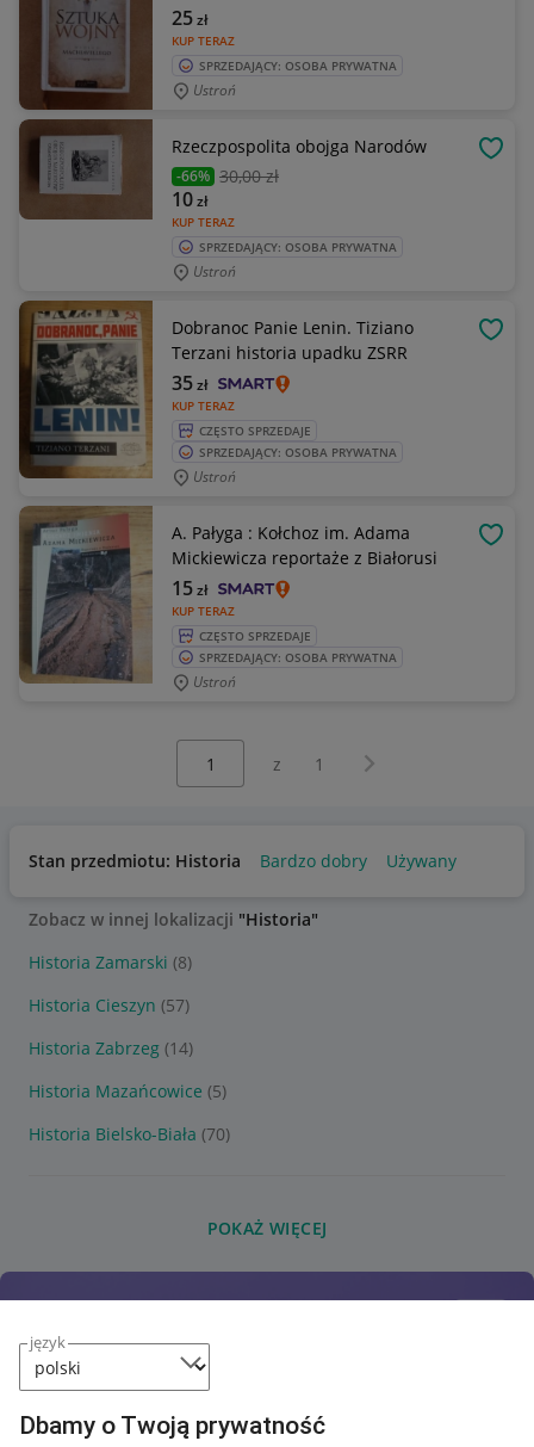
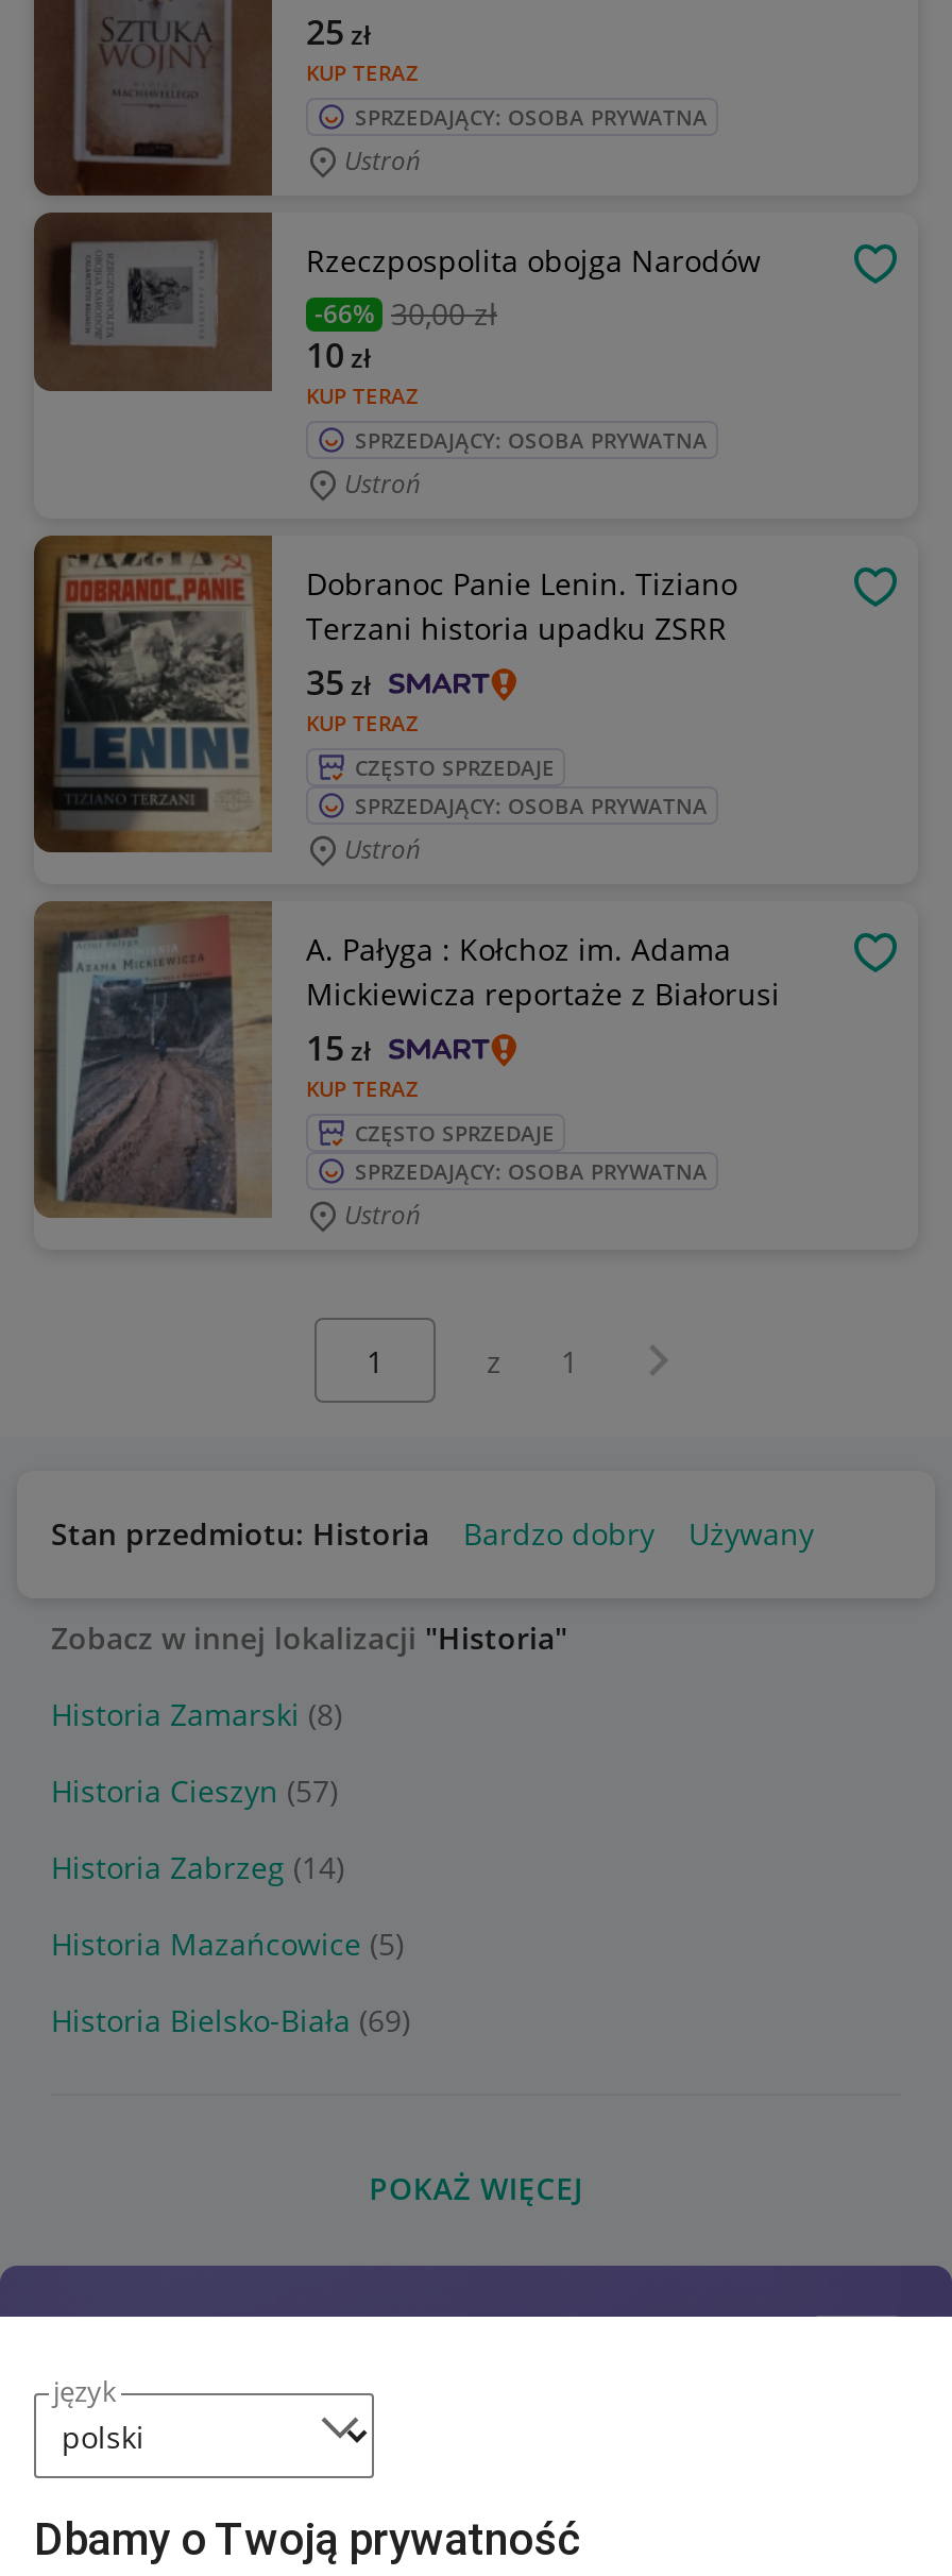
- Historia Bielsko-Biała (70)
+ Historia Bielsko-Biała (69)
